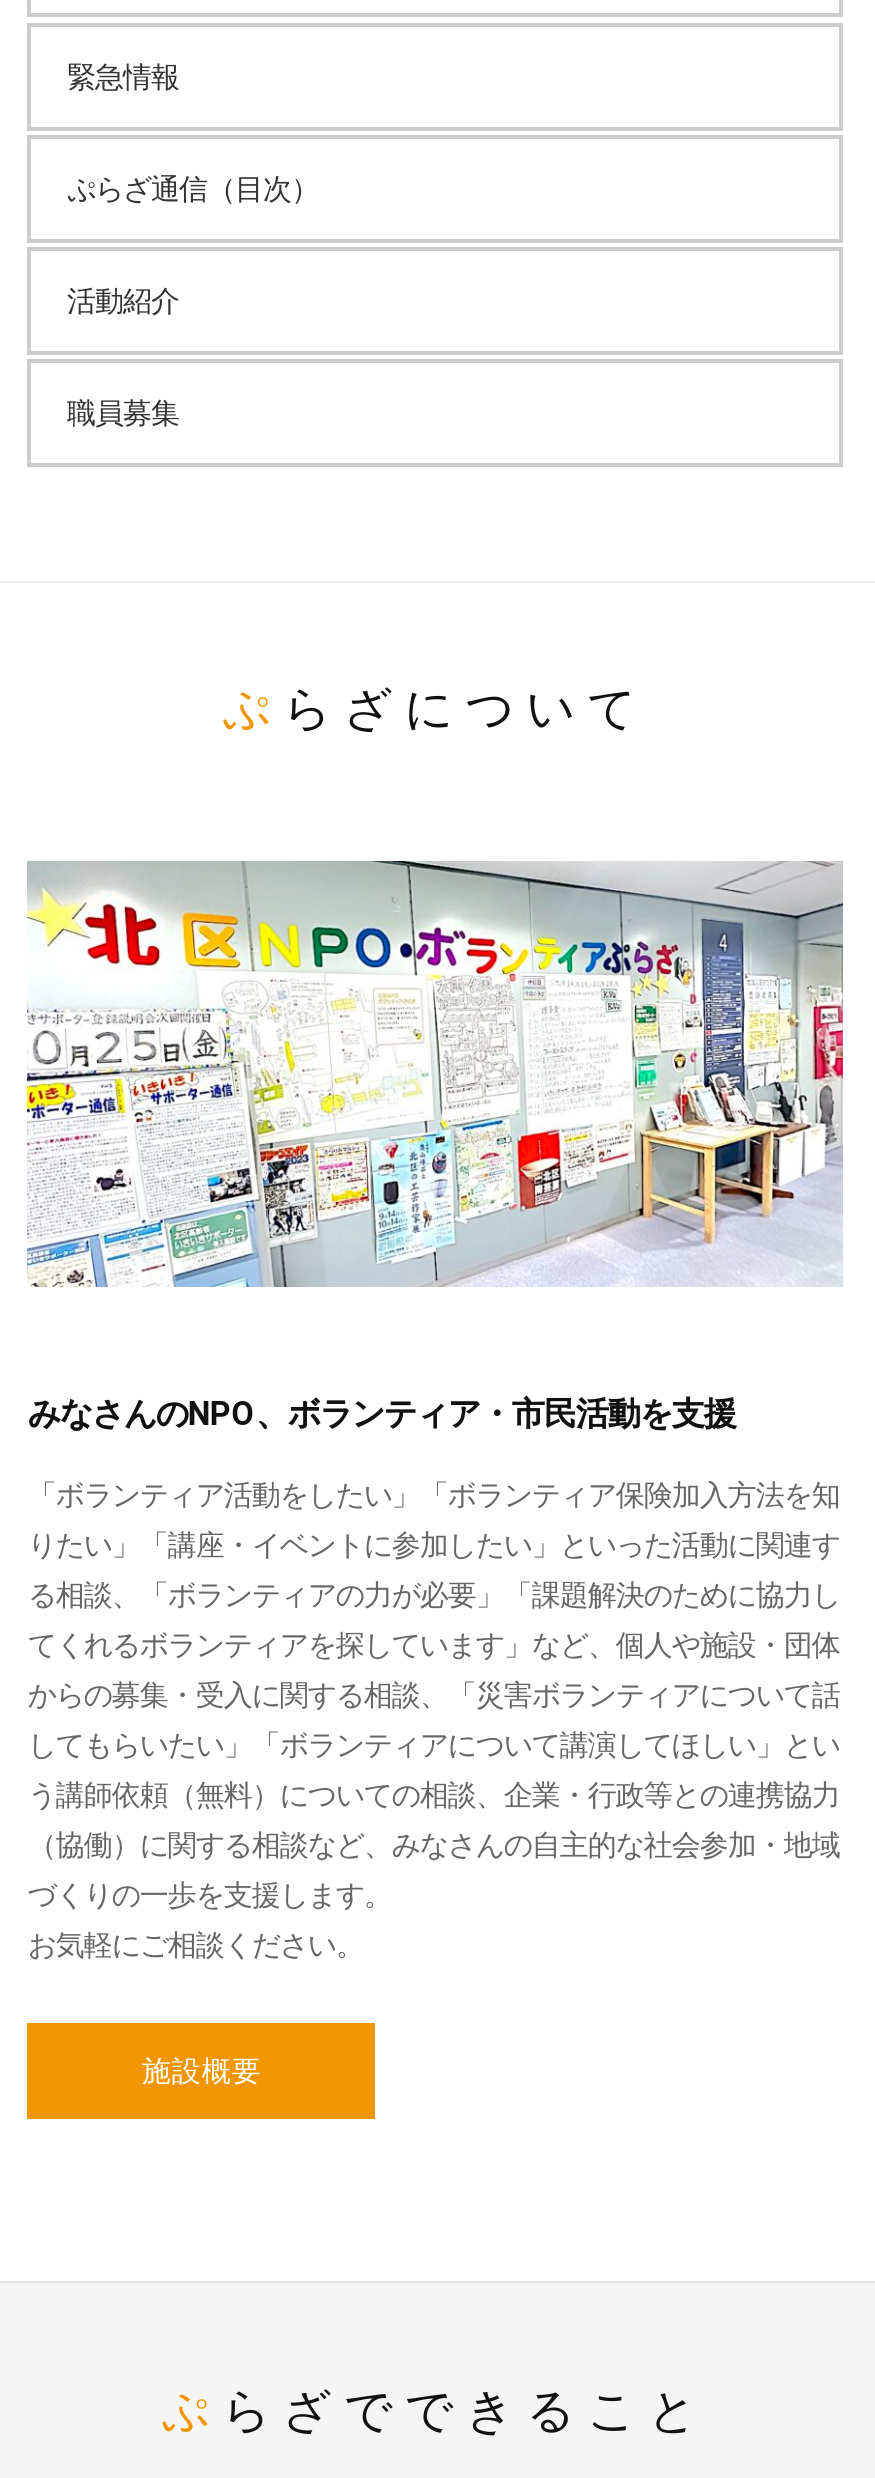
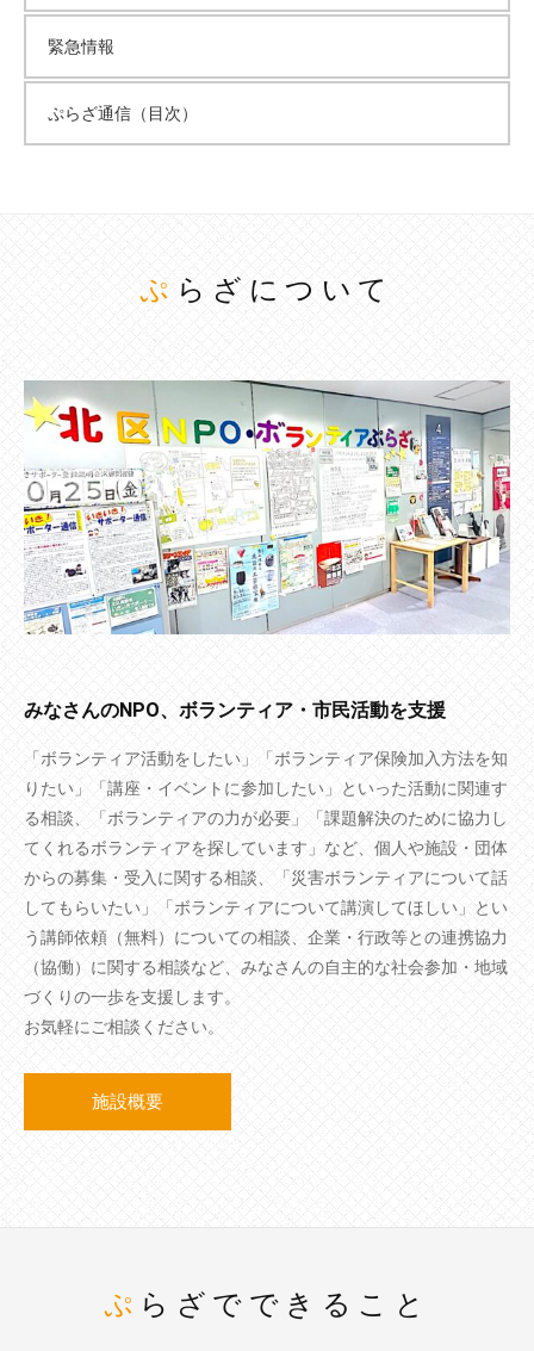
- 活動紹介

- 職員募集
